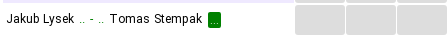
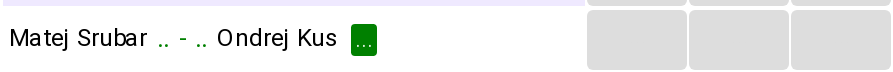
- Jakub Lysek .. - .. Tomas Stempak ...
+ Matej Srubar .. - .. Ondrej Kus ...
